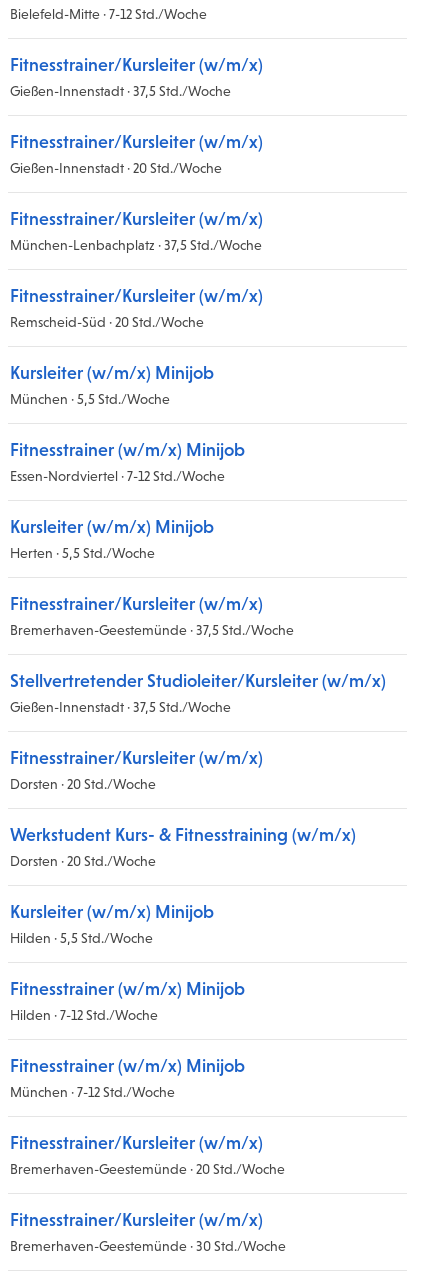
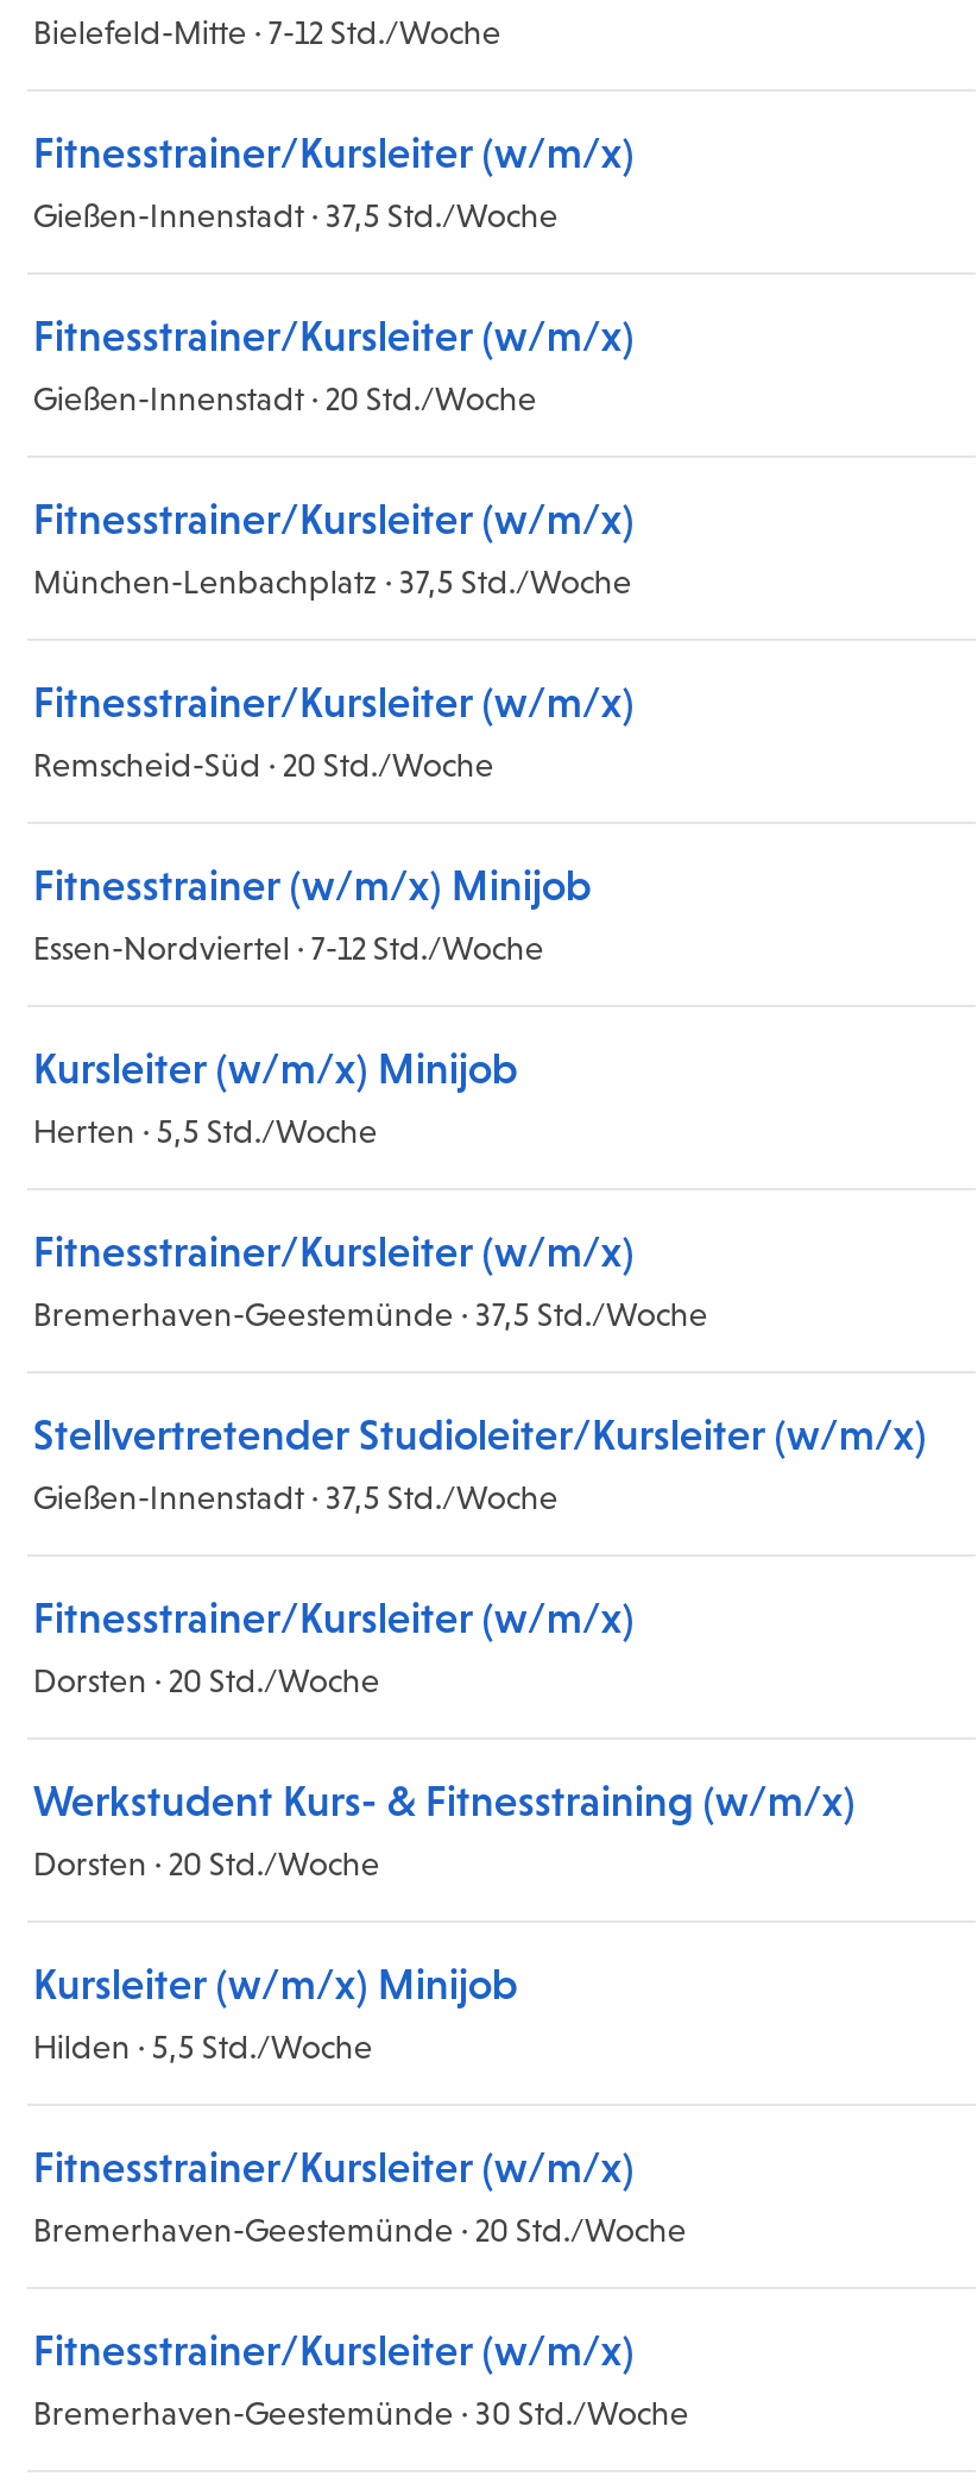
- Kursleiter (w/m/x) Minijob
- München · 5,5 Std./Woche

- Fitnesstrainer (w/m/x) Minijob
- Hilden · 7-12 Std./Woche
- Fitnesstrainer (w/m/x) Minijob
- München · 7-12 Std./Woche
